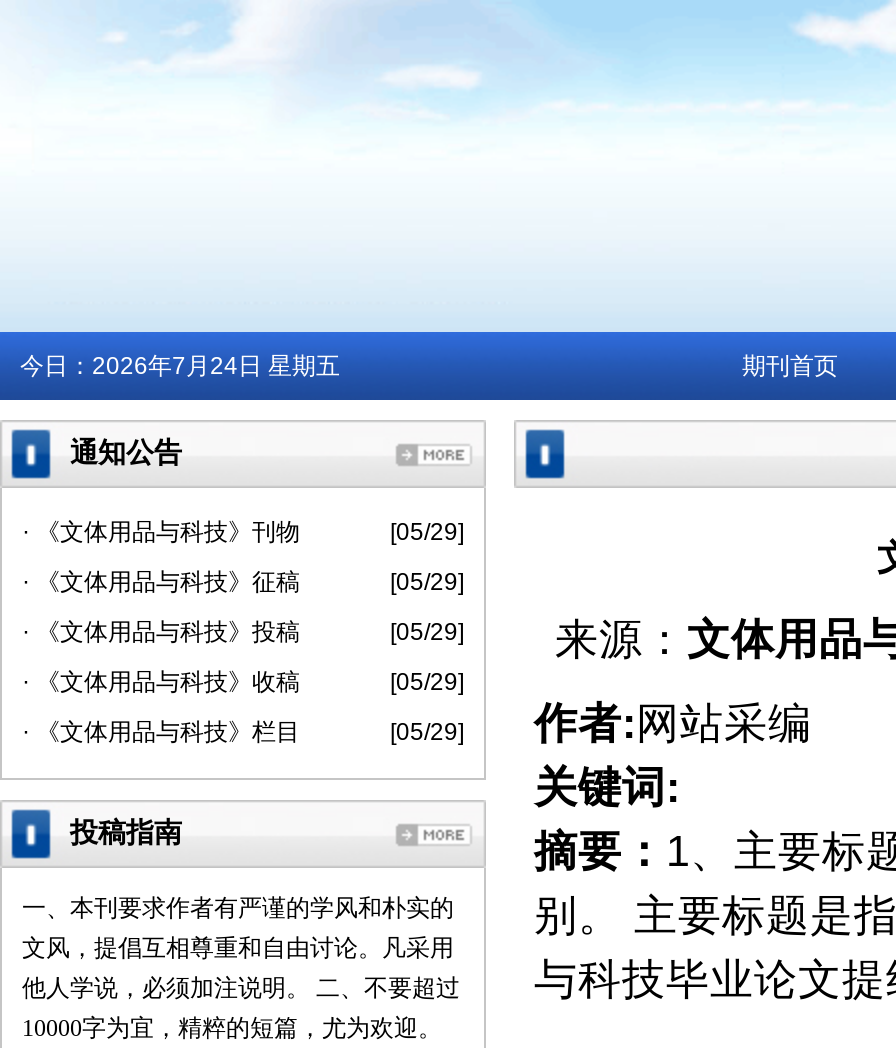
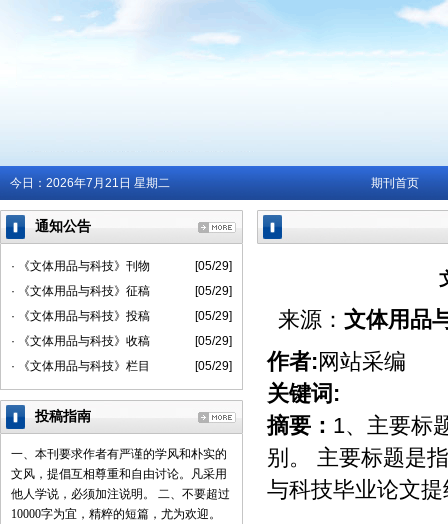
- 今日：2026年7月24日 星期五
+ 今日：2026年7月21日 星期二
